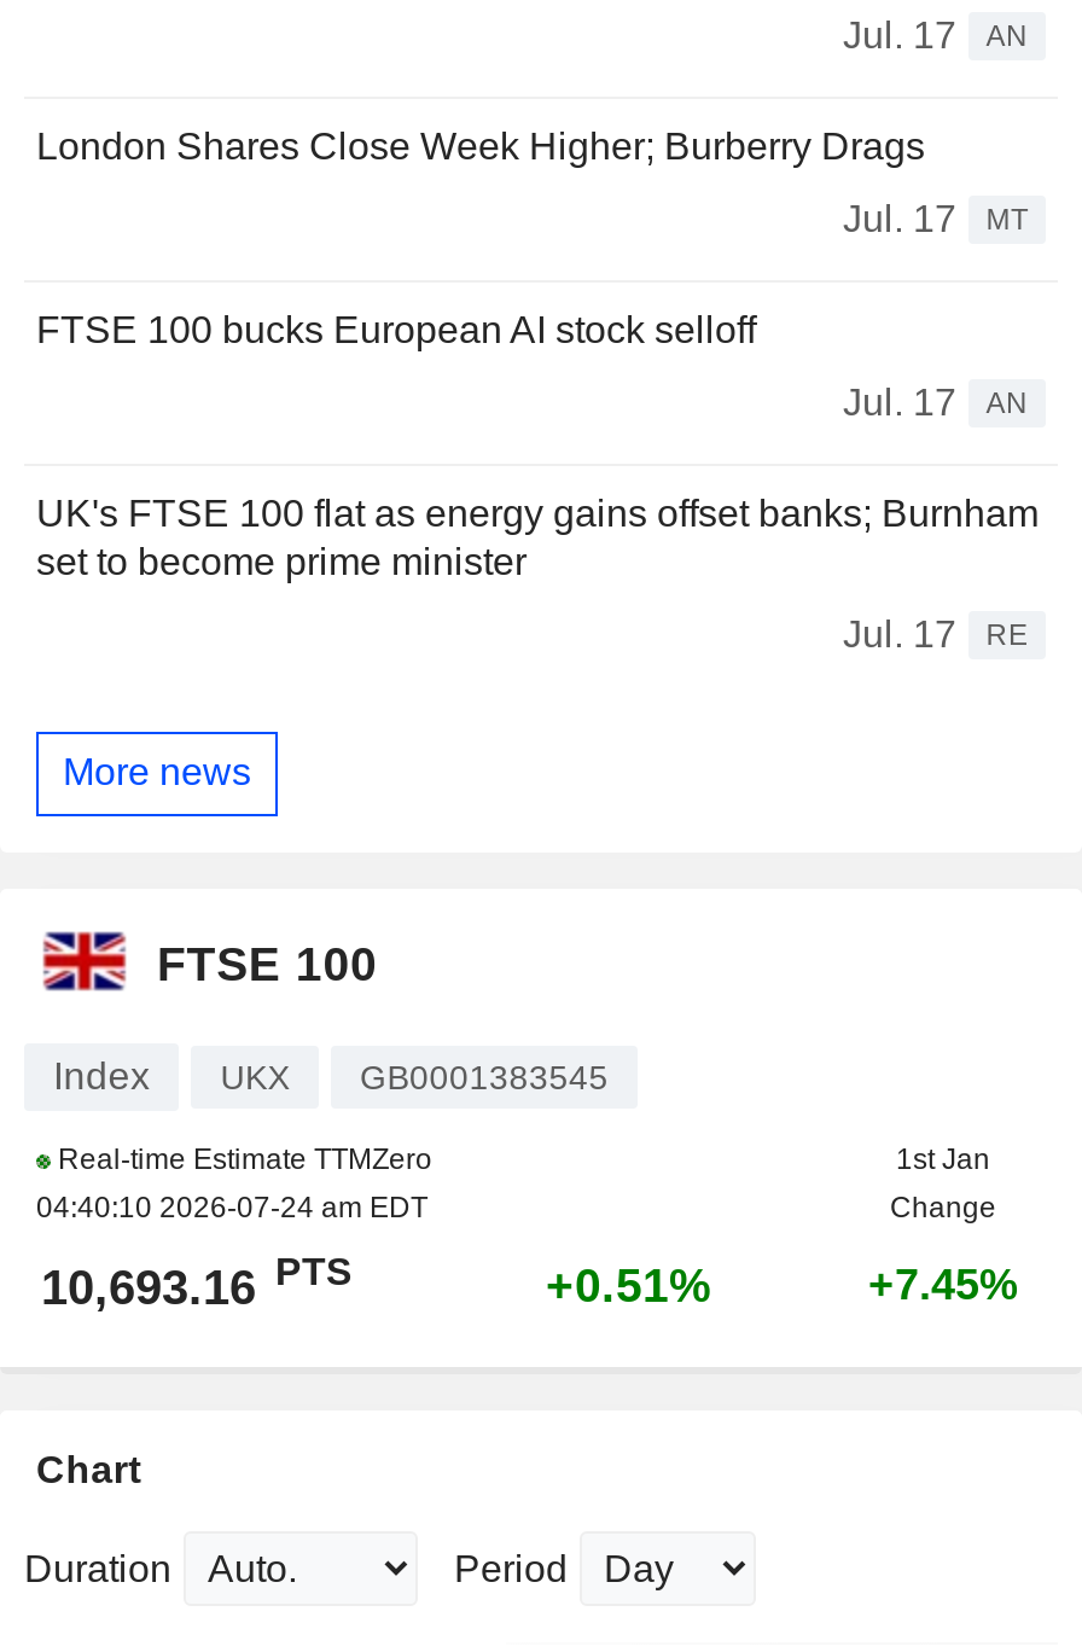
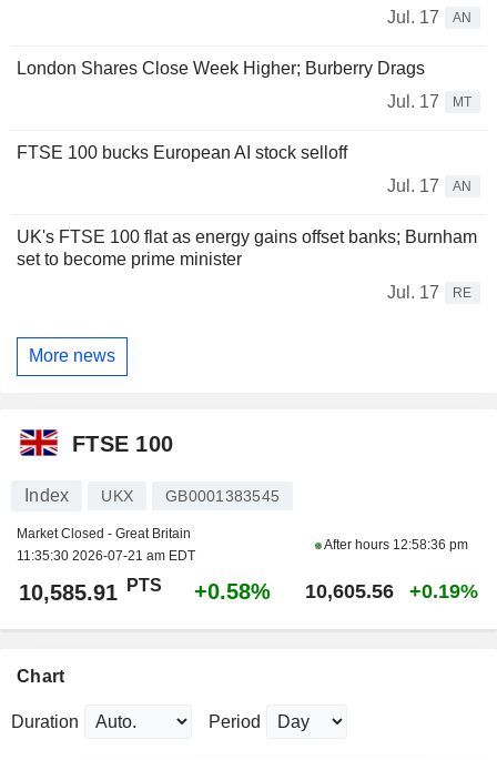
- Real-time Estimate TTMZero
- 04:40:10 2026-07-24 am EDT
+ Market Closed - Great Britain
+ 11:35:30 2026-07-21 am EDT

- 1st Jan
- Change
+ After hours 12:58:36 pm

- 10,693.16 PTS
- +0.51%
- +7.45%
+ 10,585.91 PTS
+ +0.58%
+ 10,605.56
+ +0.19%
